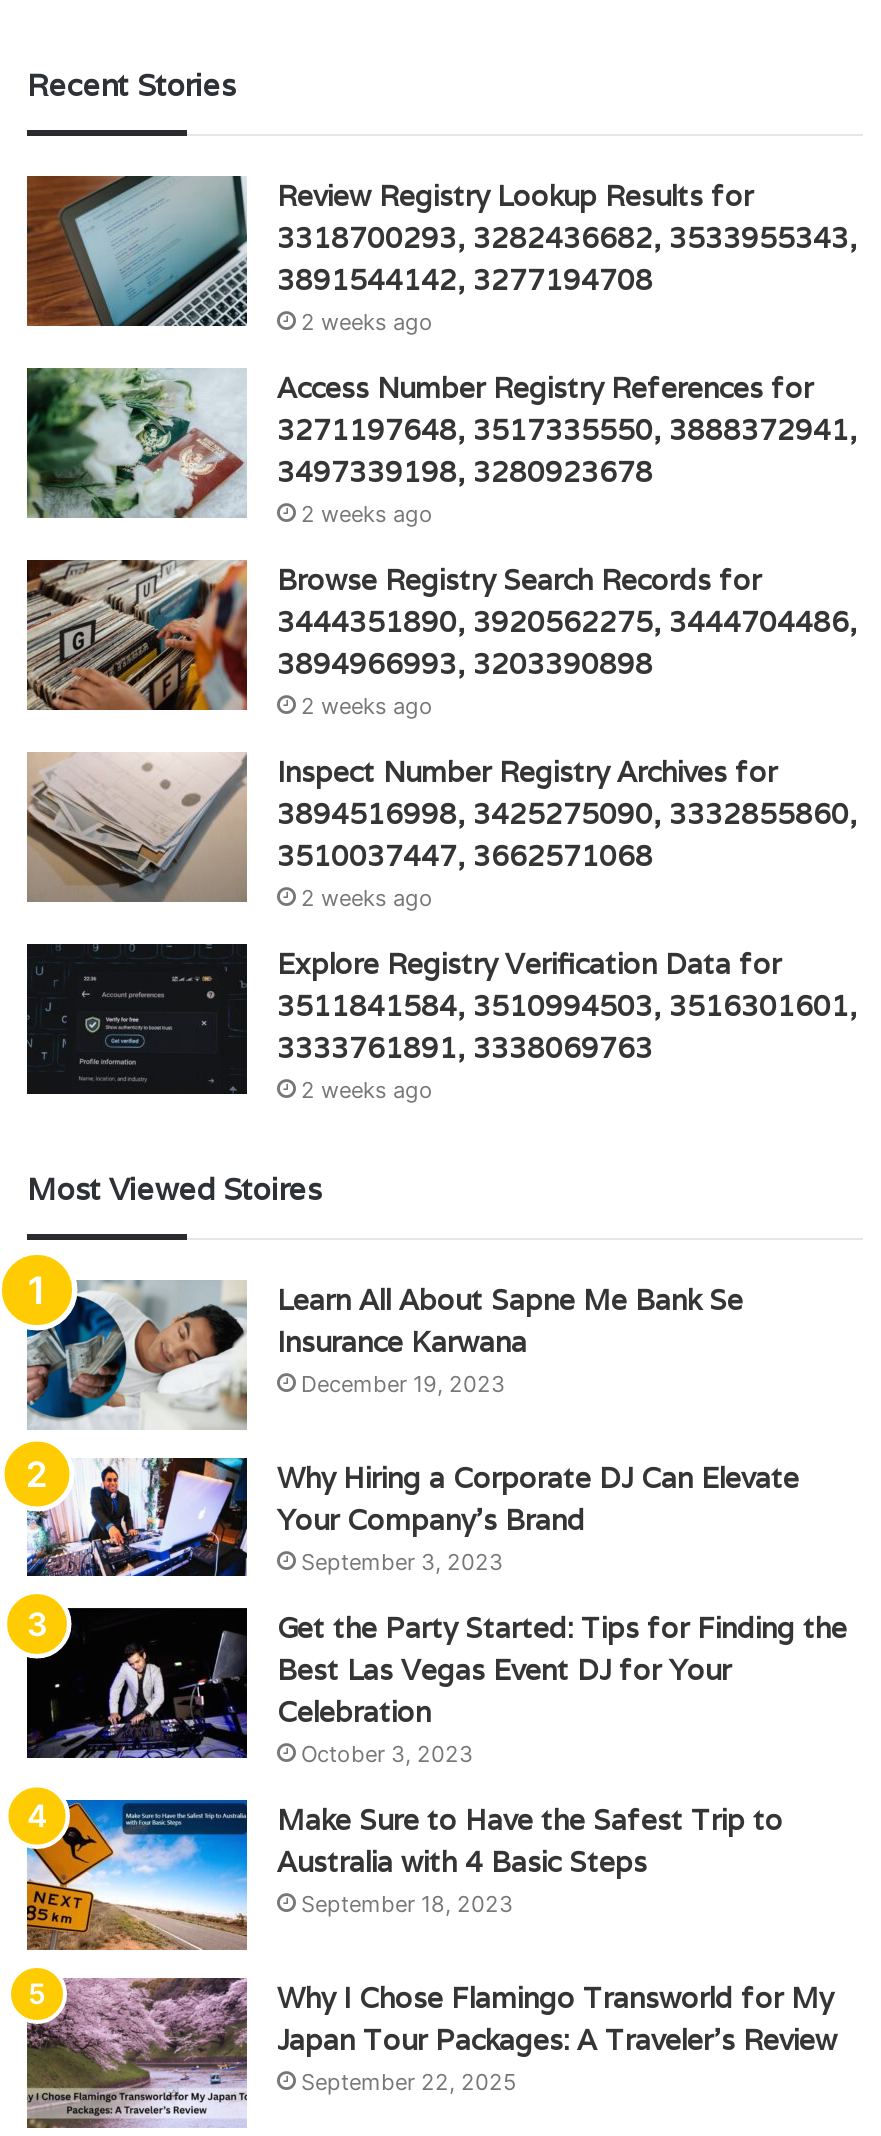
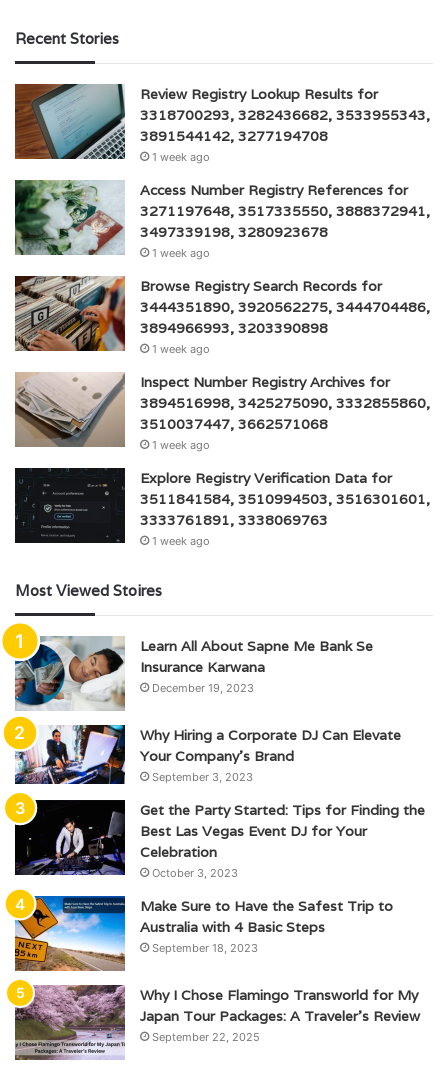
- 2 weeks ago
+ 1 week ago

- 2 weeks ago
+ 1 week ago

- 2 weeks ago
+ 1 week ago

- 2 weeks ago
+ 1 week ago

- 2 weeks ago
+ 1 week ago
